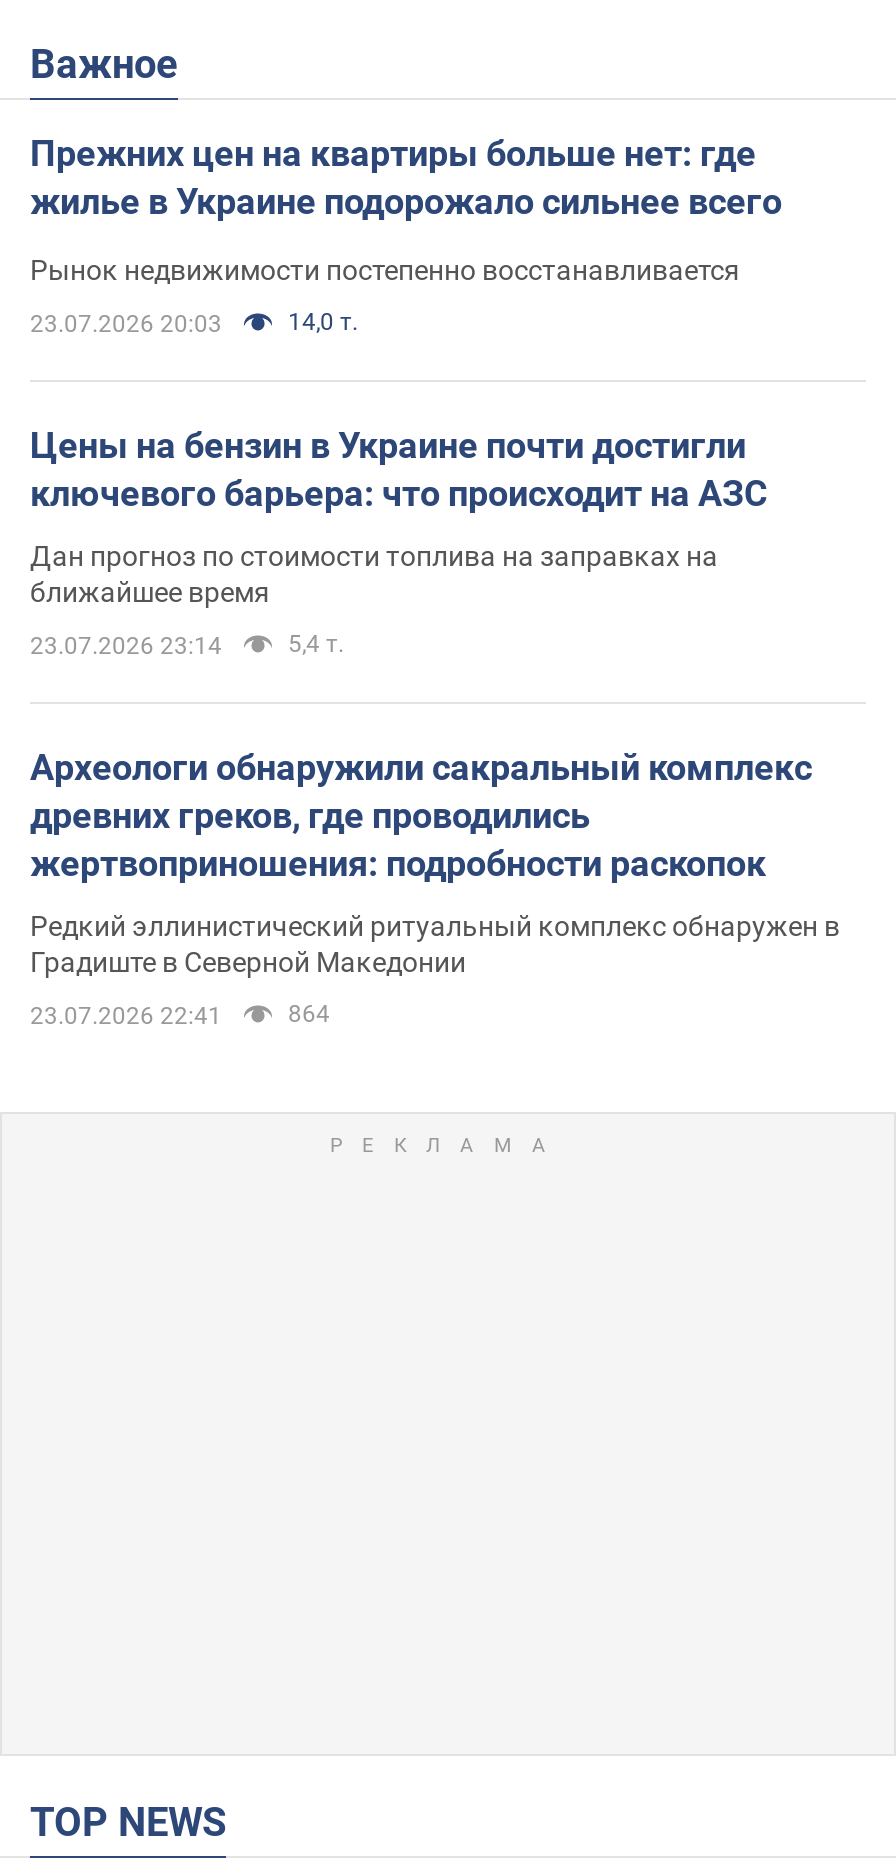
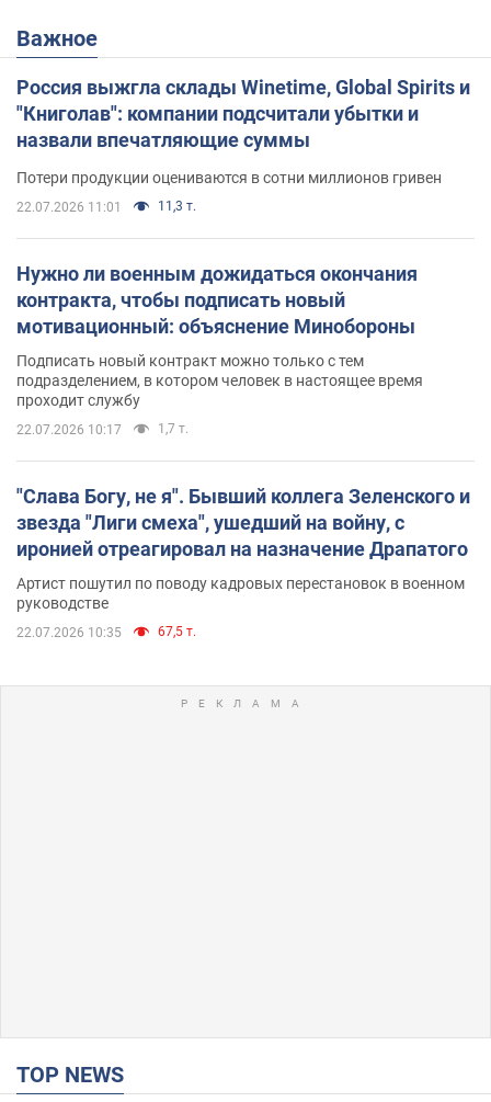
- Прежних цен на квартиры больше нет: где
- жилье в Украине подорожало сильнее всего
+ Россия выжгла склады Winetime, Global Spirits и
+ "Книголав": компании подсчитали убытки и
+ назвали впечатляющие суммы

- Рынок недвижимости постепенно восстанавливается
+ Потери продукции оцениваются в сотни миллионов гривен

- 23.07.2026 20:03
- 14,0 т.
+ 22.07.2026 11:01
+ 11,3 т.

- Цены на бензин в Украине почти достигли
- ключевого барьера: что происходит на АЗС
+ Нужно ли военным дожидаться окончания
+ контракта, чтобы подписать новый
+ мотивационный: объяснение Минобороны

- Дан прогноз по стоимости топлива на заправках на
- ближайшее время
+ Подписать новый контракт можно только с тем
+ подразделением, в котором человек в настоящее время
+ проходит службу

- 23.07.2026 23:14
- 5,4 т.
+ 22.07.2026 10:17
+ 1,7 т.

- Археологи обнаружили сакральный комплекс
- древних греков, где проводились
- жертвоприношения: подробности раскопок
+ "Слава Богу, не я". Бывший коллега Зеленского и
+ звезда "Лиги смеха", ушедший на войну, с
+ иронией отреагировал на назначение Драпатого

- Редкий эллинистический ритуальный комплекс обнаружен в
- Градиште в Северной Македонии
+ Артист пошутил по поводу кадровых перестановок в военном
+ руководстве

- 23.07.2026 22:41
- 864
+ 22.07.2026 10:35
+ 67,5 т.
